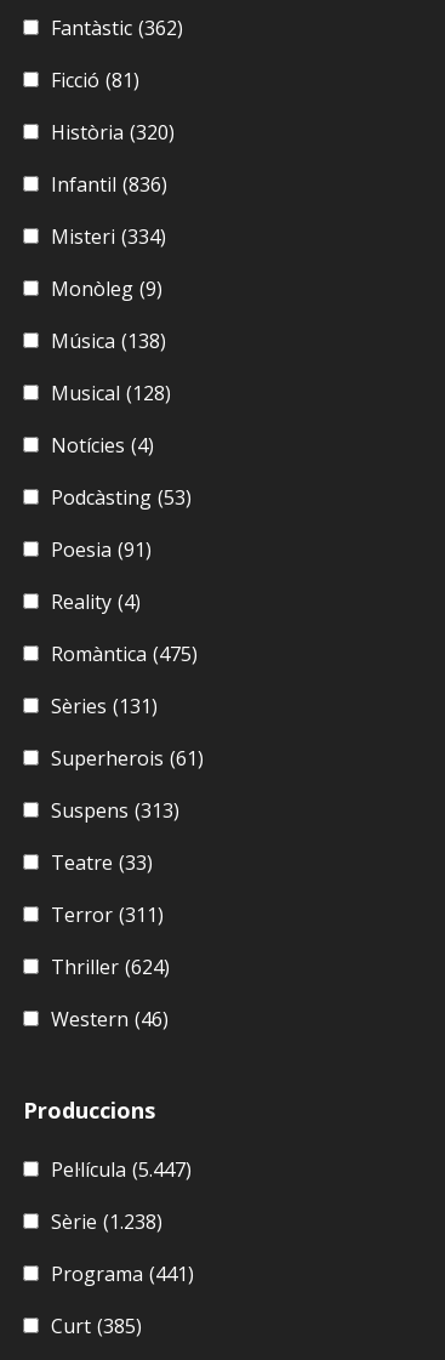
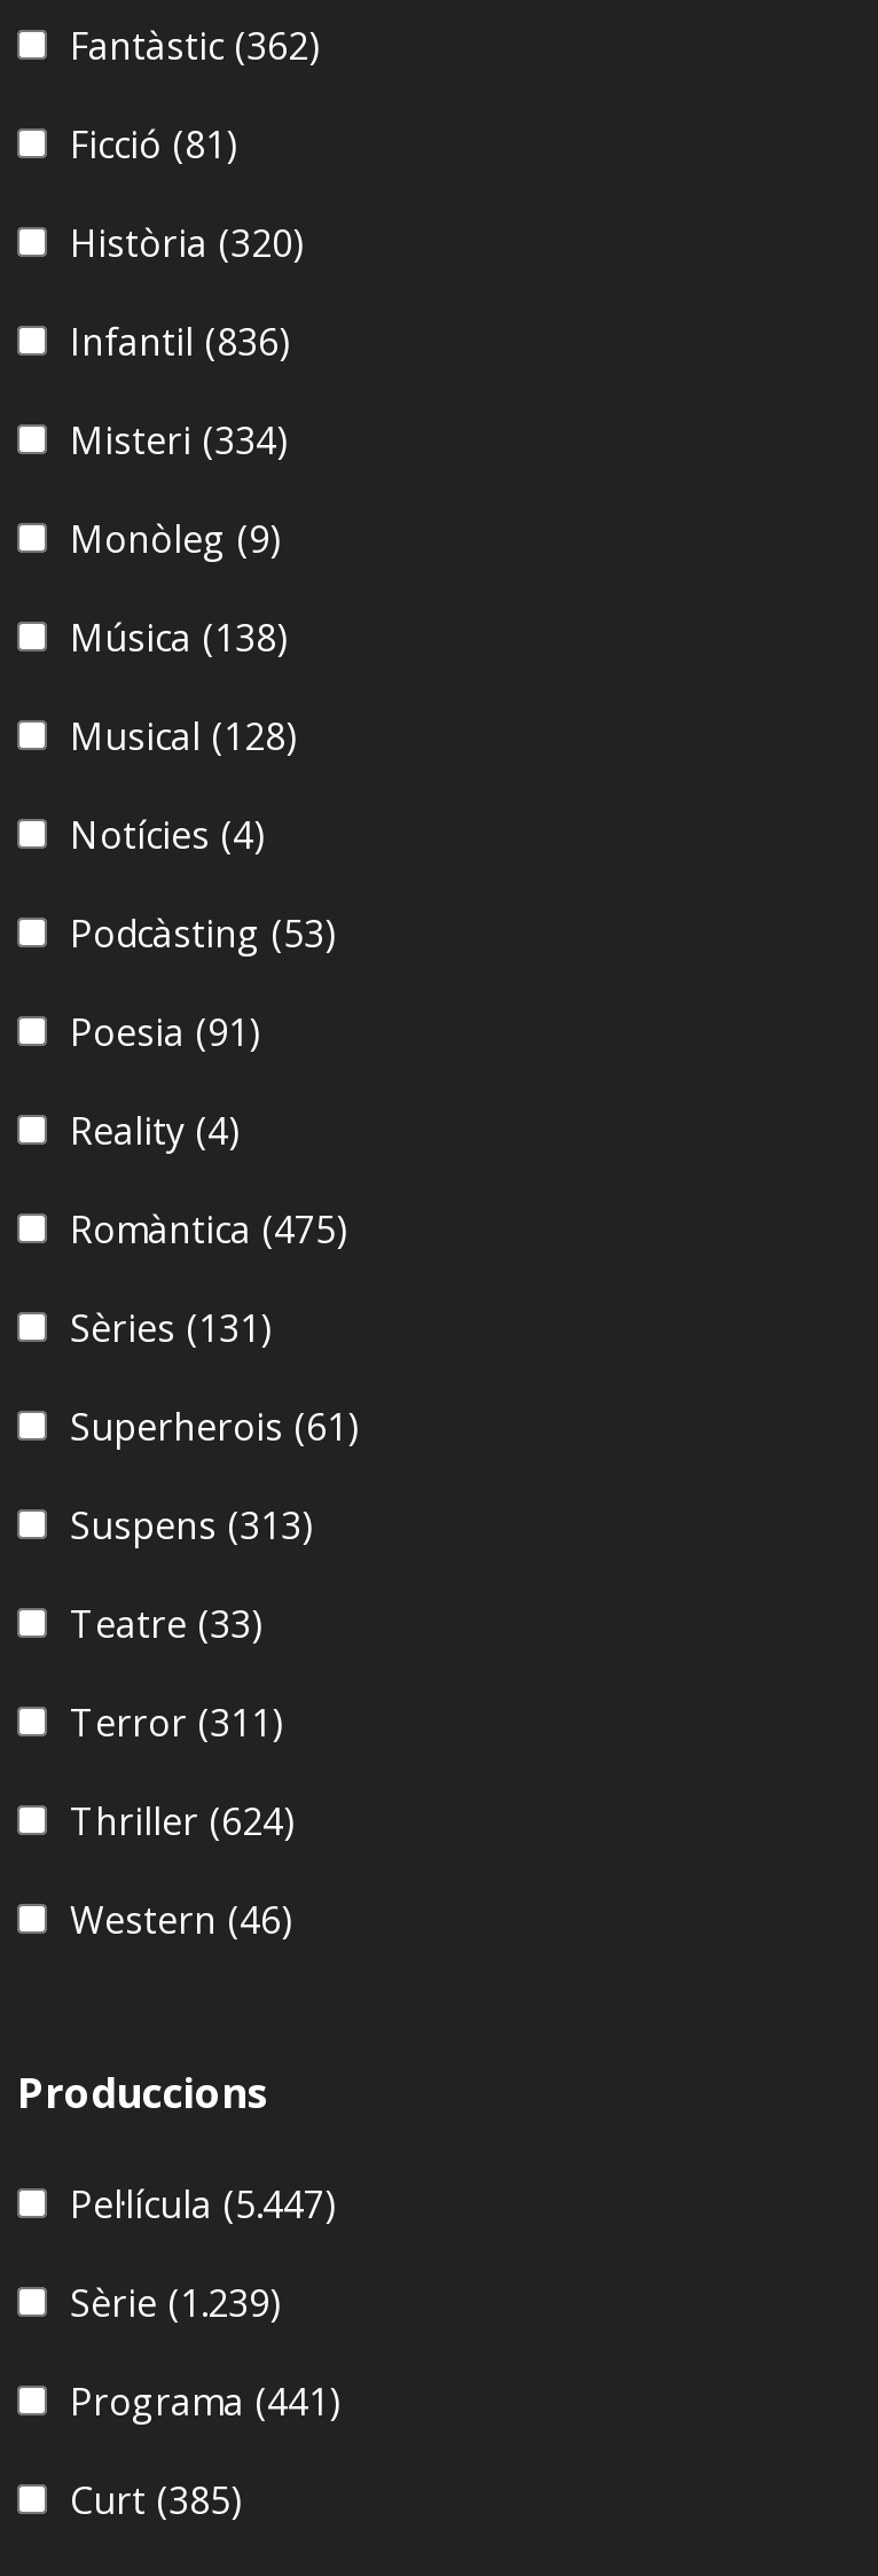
- Sèrie (1.238)
+ Sèrie (1.239)
